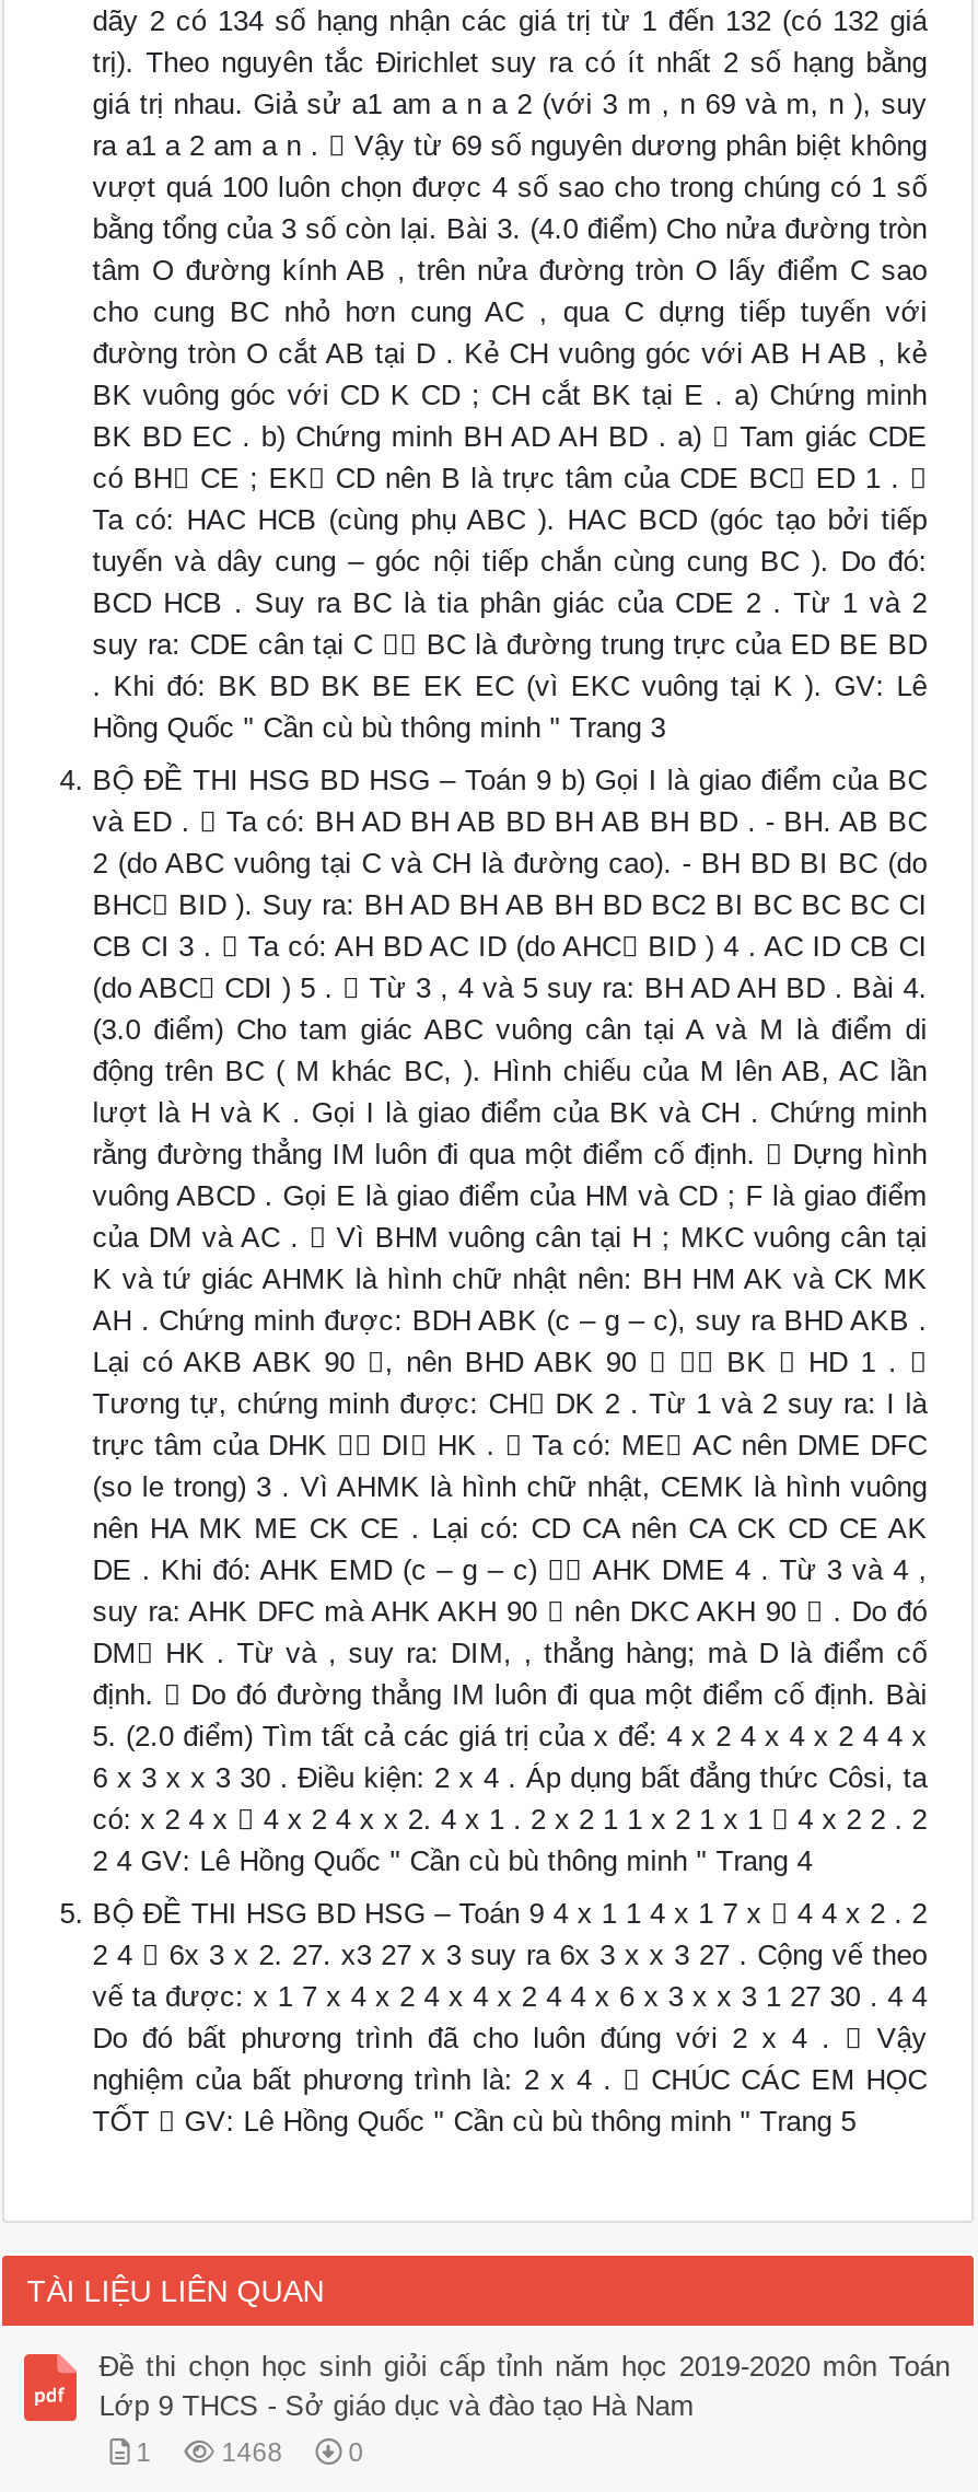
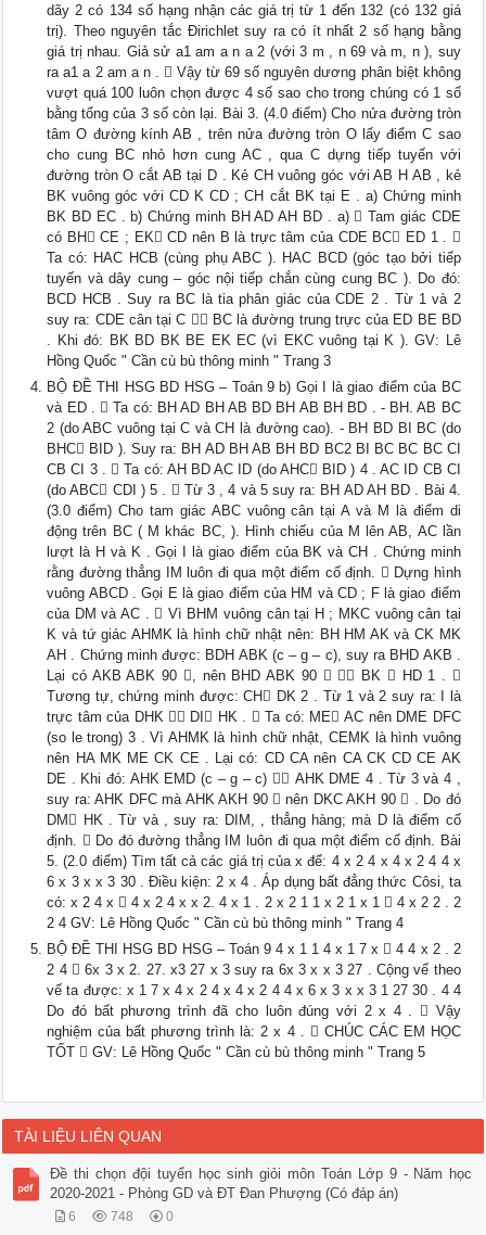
- Đề thi chọn học sinh giỏi cấp tỉnh năm học 2019-2020 môn Toán
- Lớp 9 THCS - Sở giáo dục và đào tạo Hà Nam
+ Đề thi chọn đội tuyển học sinh giỏi môn Toán Lớp 9 - Năm học
+ 2020-2021 - Phòng GD và ĐT Đan Phượng (Có đáp án)

- 1
- 1468
+ 6
+ 748
